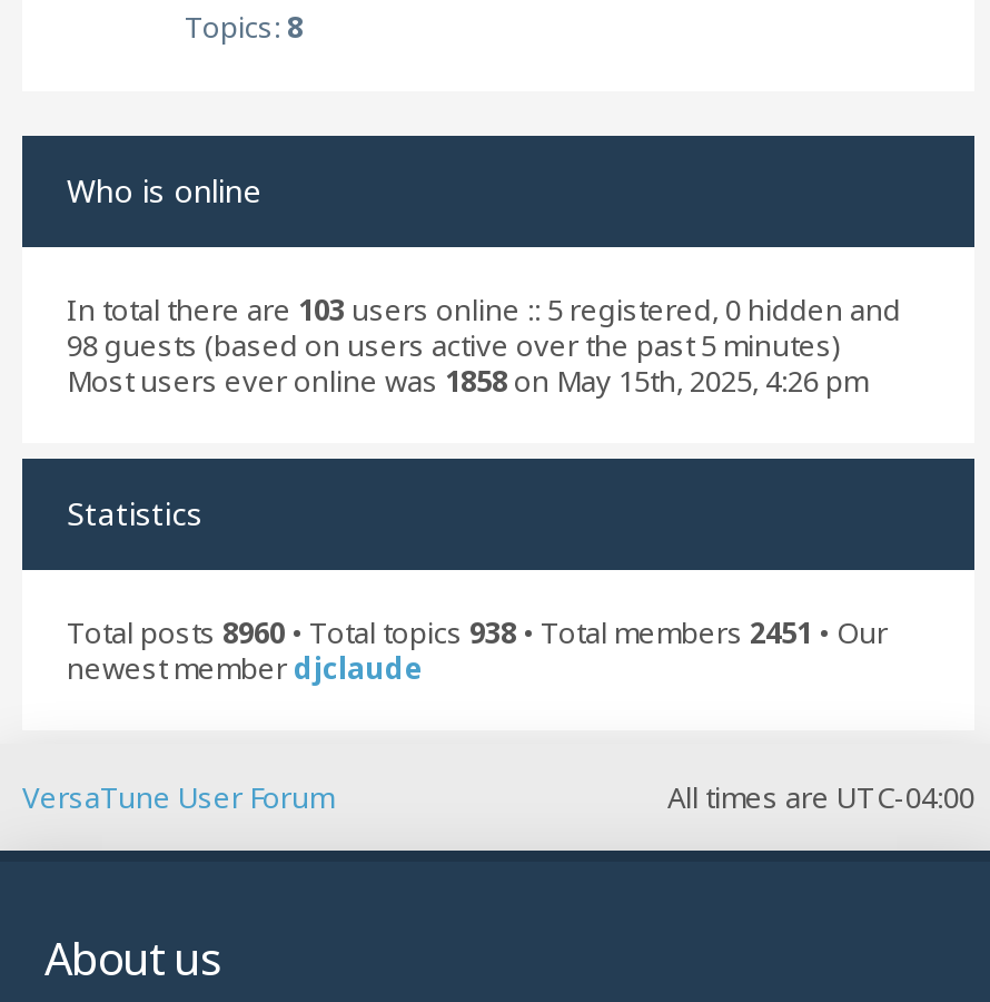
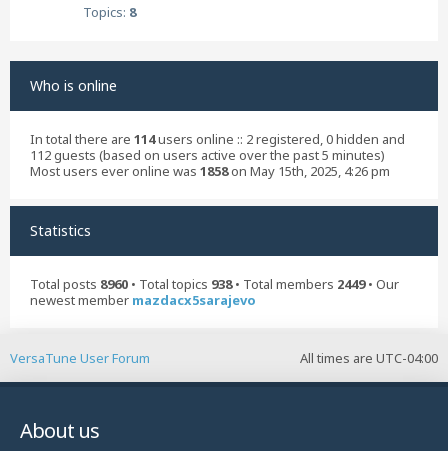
- In total there are 103 users online :: 5 registered, 0 hidden and
+ In total there are 114 users online :: 2 registered, 0 hidden and

- 98 guests (based on users active over the past 5 minutes)
+ 112 guests (based on users active over the past 5 minutes)

- Total posts 8960 • Total topics 938 • Total members 2451 • Our
+ Total posts 8960 • Total topics 938 • Total members 2449 • Our

- newest member djclaude
+ newest member mazdacx5sarajevo
